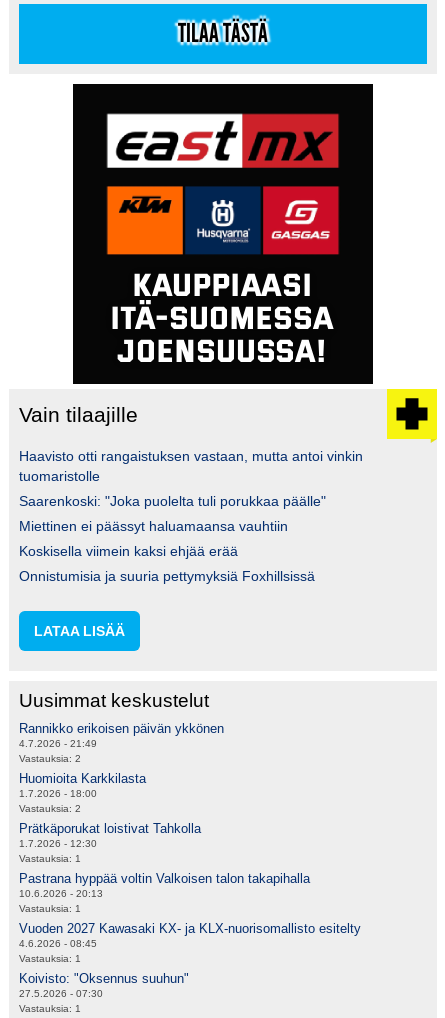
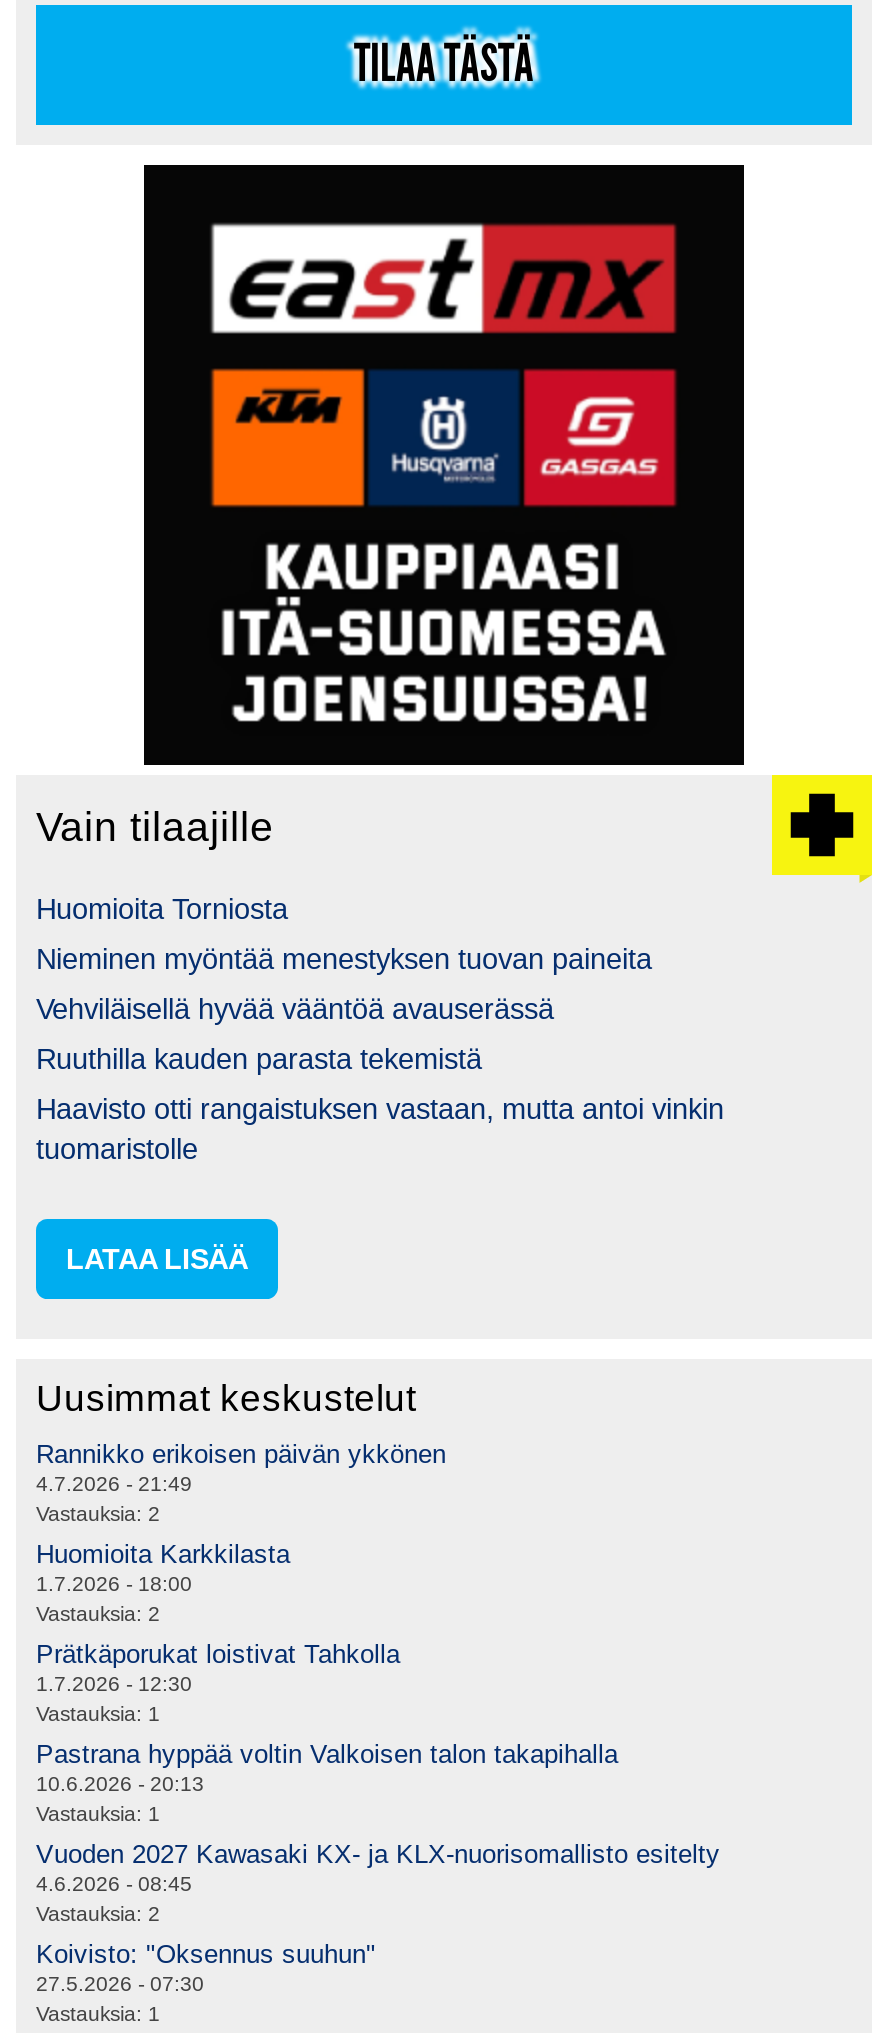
+ Huomioita Torniosta
+ Nieminen myöntää menestyksen tuovan paineita
+ Vehviläisellä hyvää vääntöä avauserässä
+ Ruuthilla kauden parasta tekemistä

moved down: Haavisto otti rangaistuksen vastaan, mutta antoi vinkin | tuomaristolle

- Saarenkoski: "Joka puolelta tuli porukkaa päälle"
- Miettinen ei päässyt haluamaansa vauhtiin
- Koskisella viimein kaksi ehjää erää
- Onnistumisia ja suuria pettymyksiä Foxhillsissä

- Vastauksia: 1
+ Vastauksia: 2
